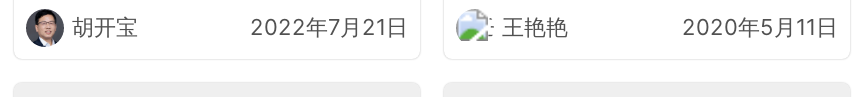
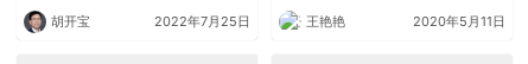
- 2022年7月21日
+ 2022年7月25日
